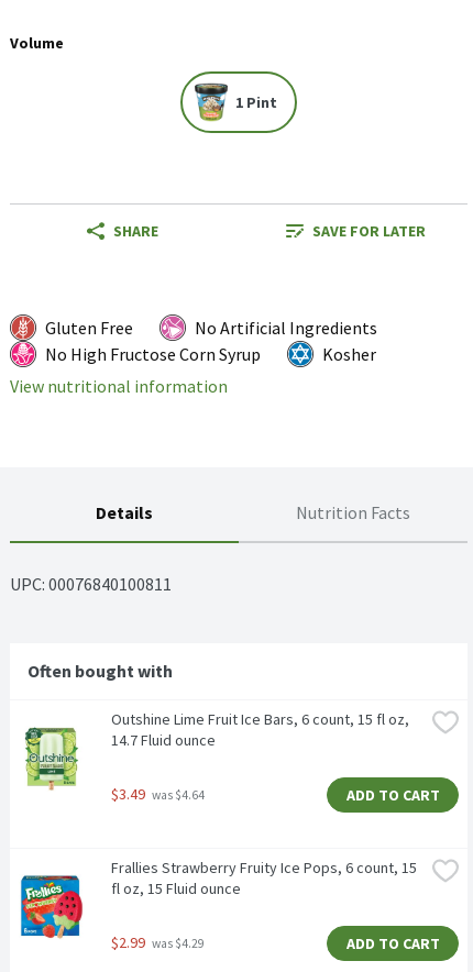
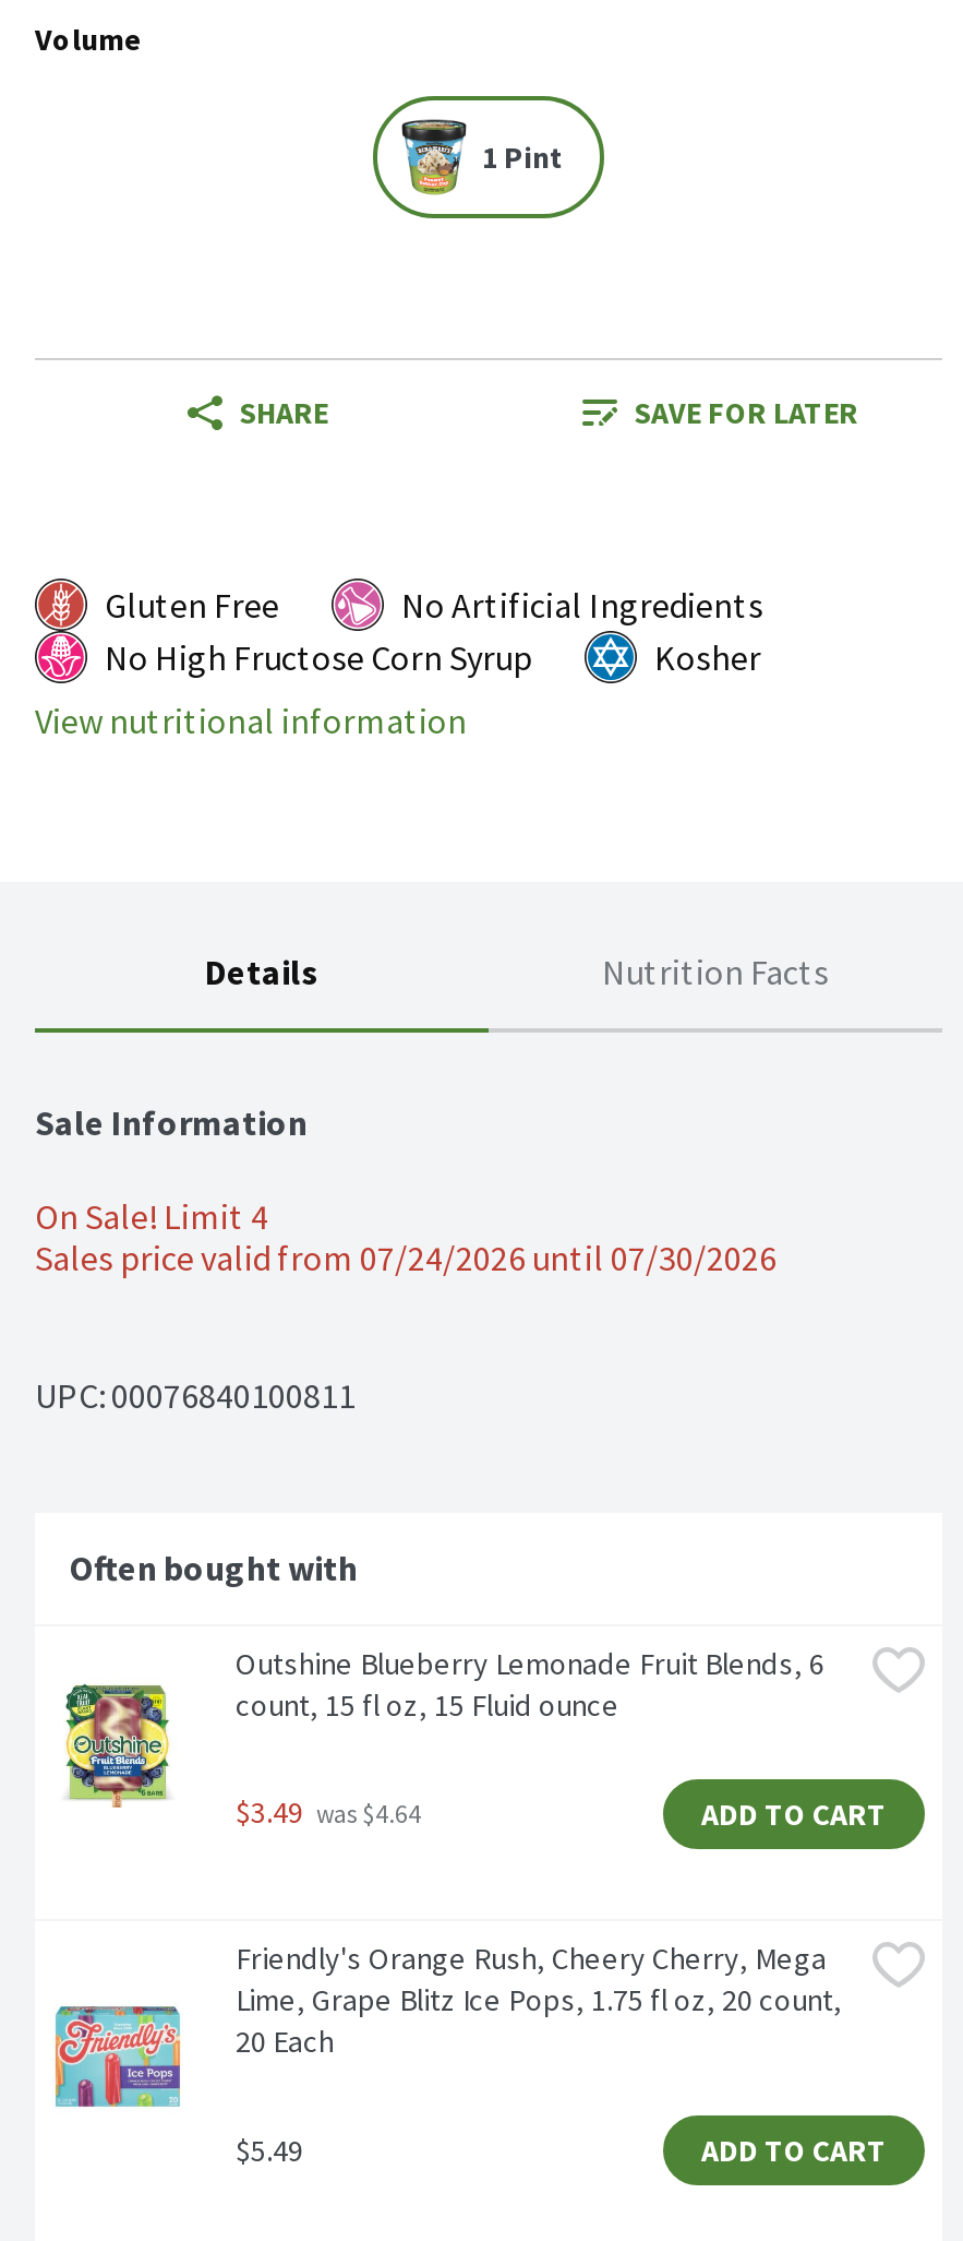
+ Sale Information
+ On Sale! Limit 4
+ Sales price valid from 07/24/2026 until 07/30/2026

- [image]
- Outshine Lime Fruit Ice Bars, 6 count, 15 fl oz,
- 14.7 Fluid ounce
+ [image]
+ Outshine Blueberry Lemonade Fruit Blends, 6
+ count, 15 fl oz, 15 Fluid ounce

- [image]
- Frallies Strawberry Fruity Ice Pops, 6 count, 15
- fl oz, 15 Fluid ounce
+ [image]
+ Friendly's Orange Rush, Cheery Cherry, Mega
+ Lime, Grape Blitz Ice Pops, 1.75 fl oz, 20 count,
+ 20 Each

- $2.99 was $4.29
+ $5.49
